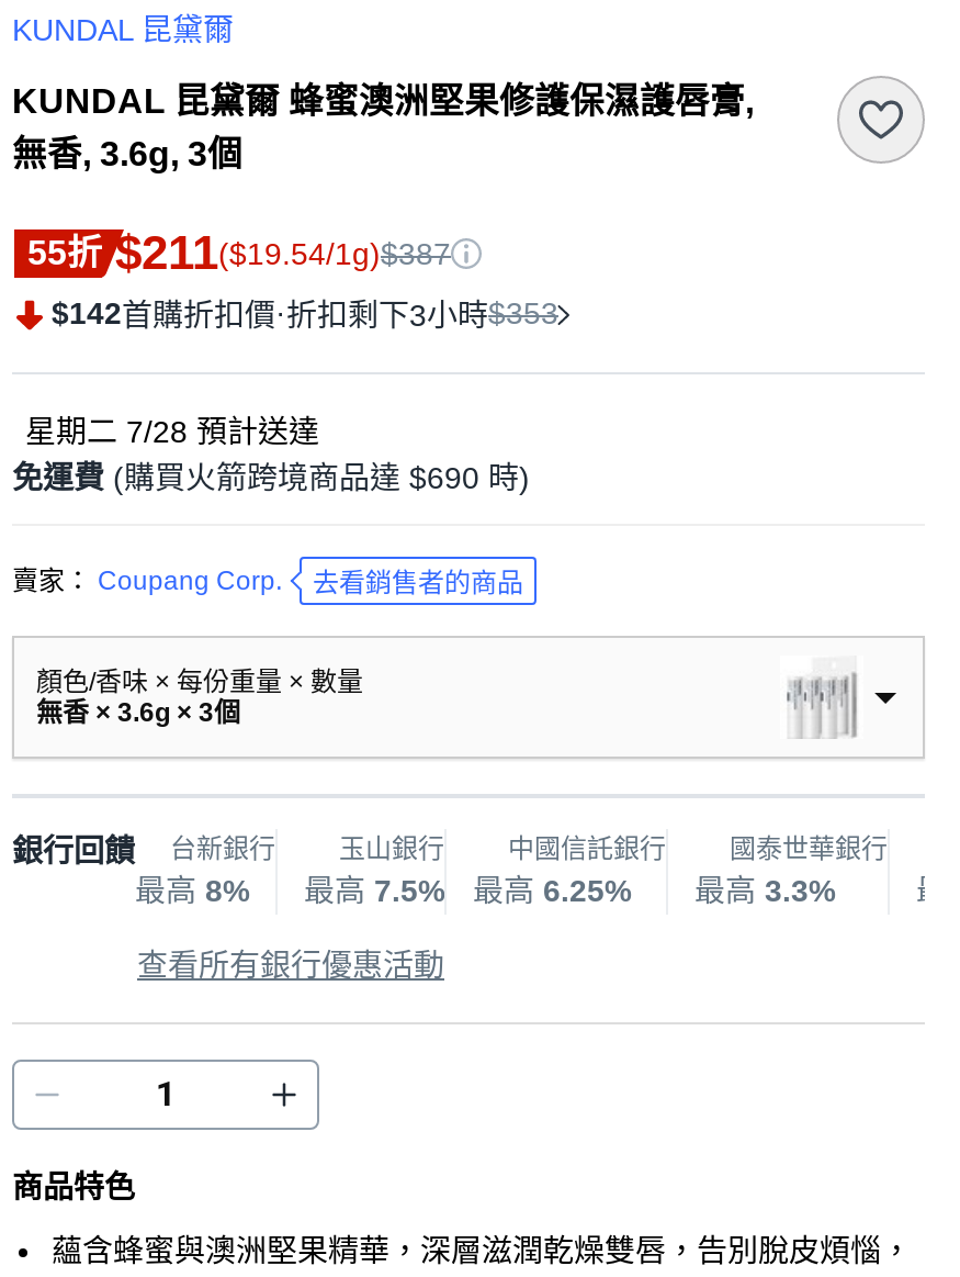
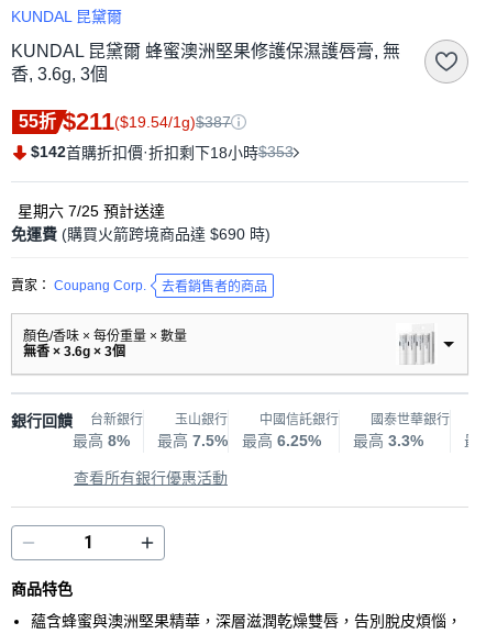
- $142首購折扣價·折扣剩下3小時$353
+ $142首購折扣價·折扣剩下18小時$353

- 星期二 7/28預計送達
+ 星期六 7/25預計送達
